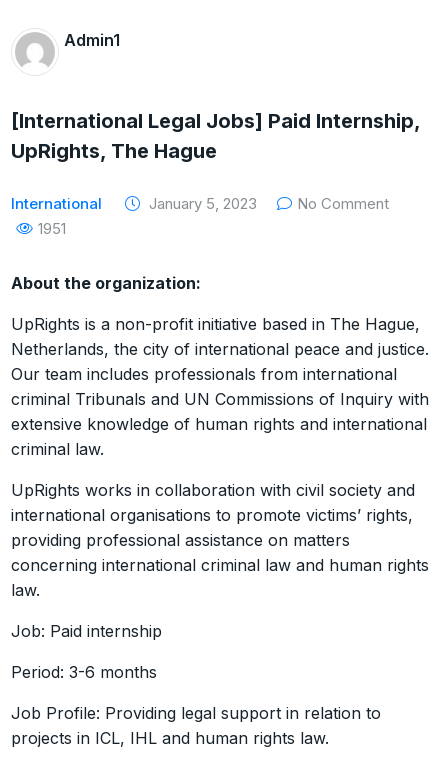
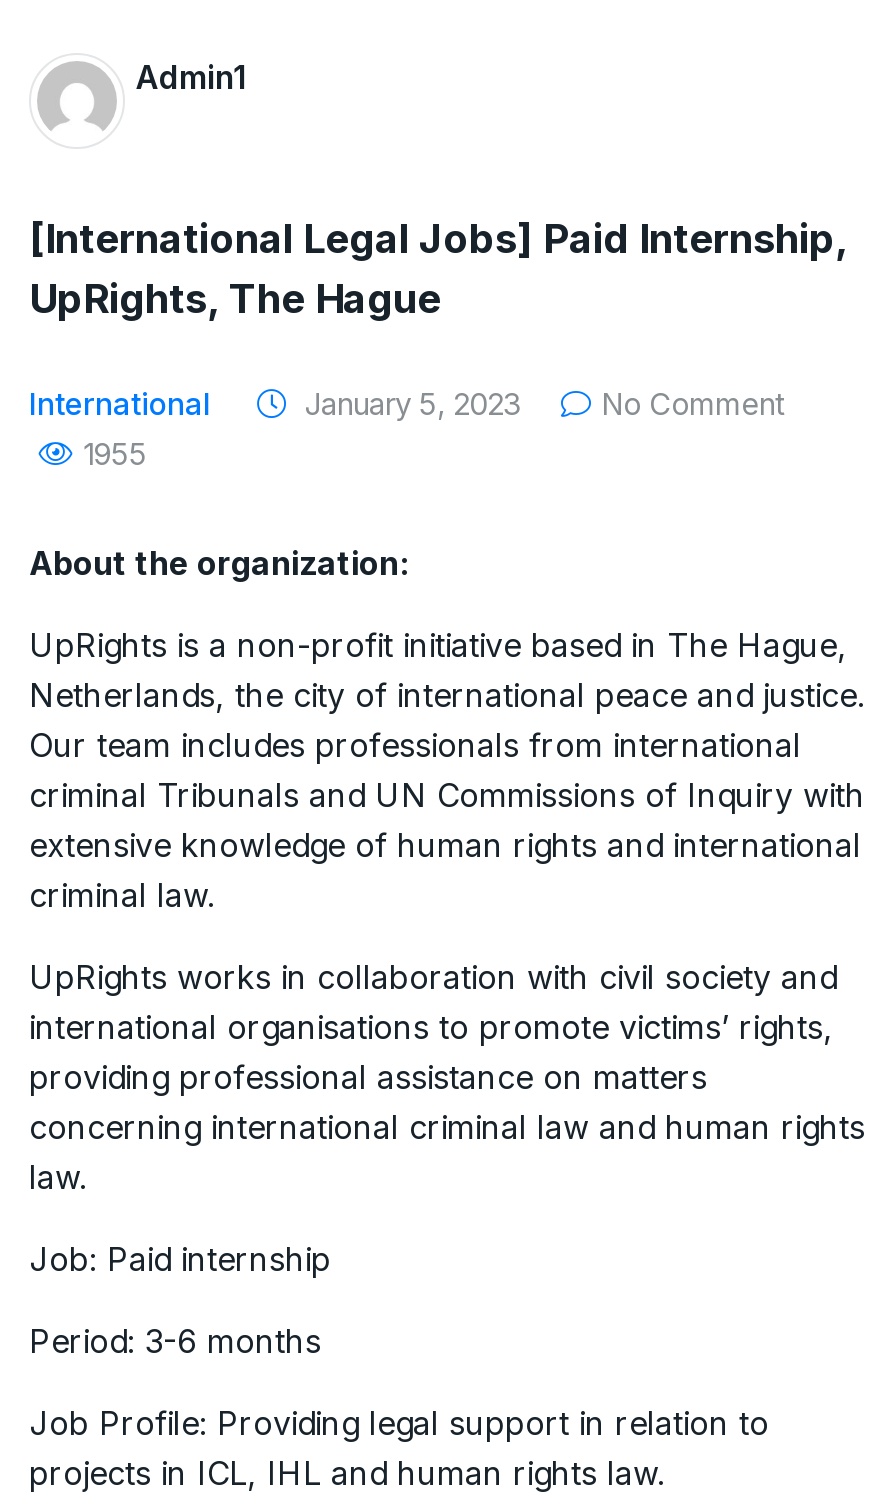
- 1951
+ 1955
